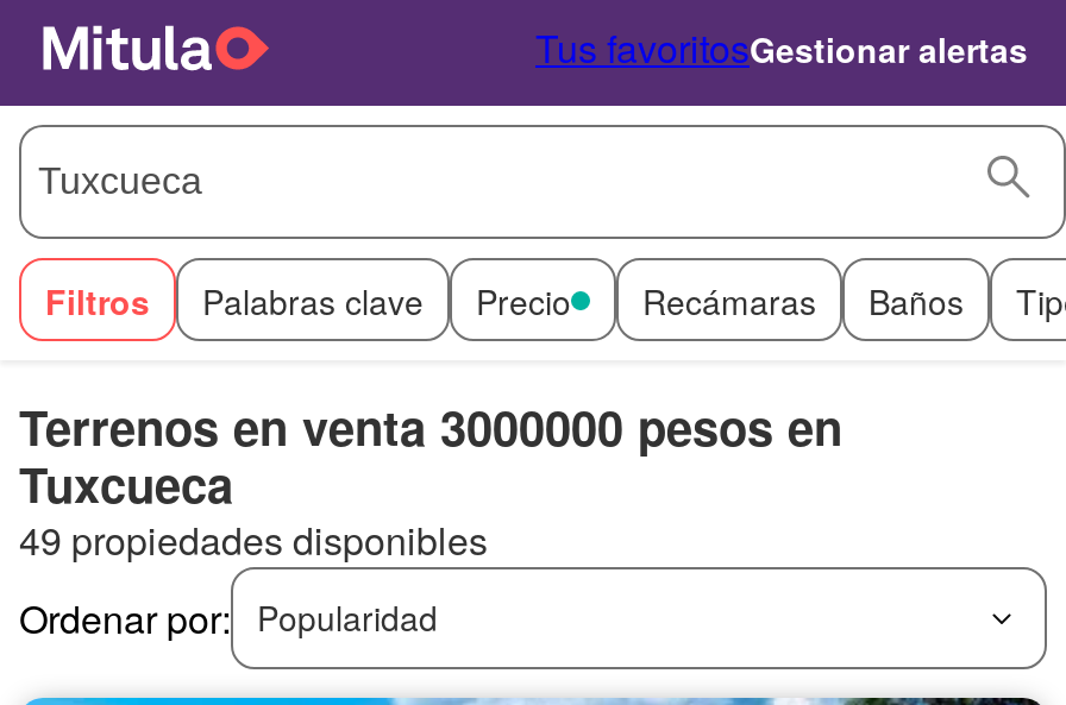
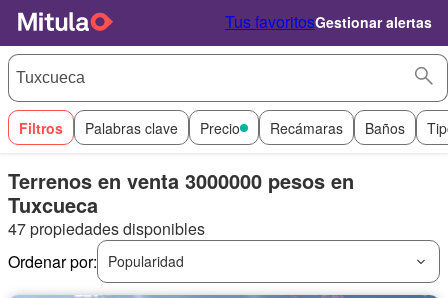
- 49 propiedades disponibles
+ 47 propiedades disponibles
